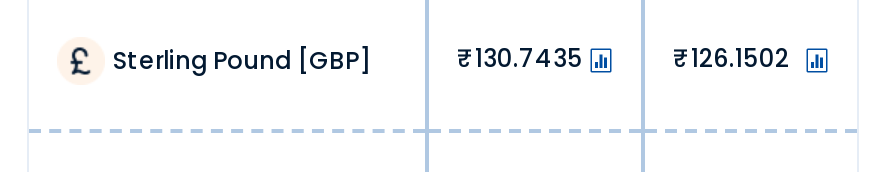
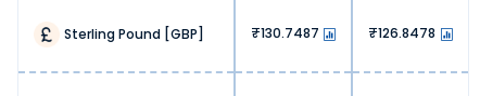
- 130.7435
+ 130.7487

- 126.1502
+ 126.8478
